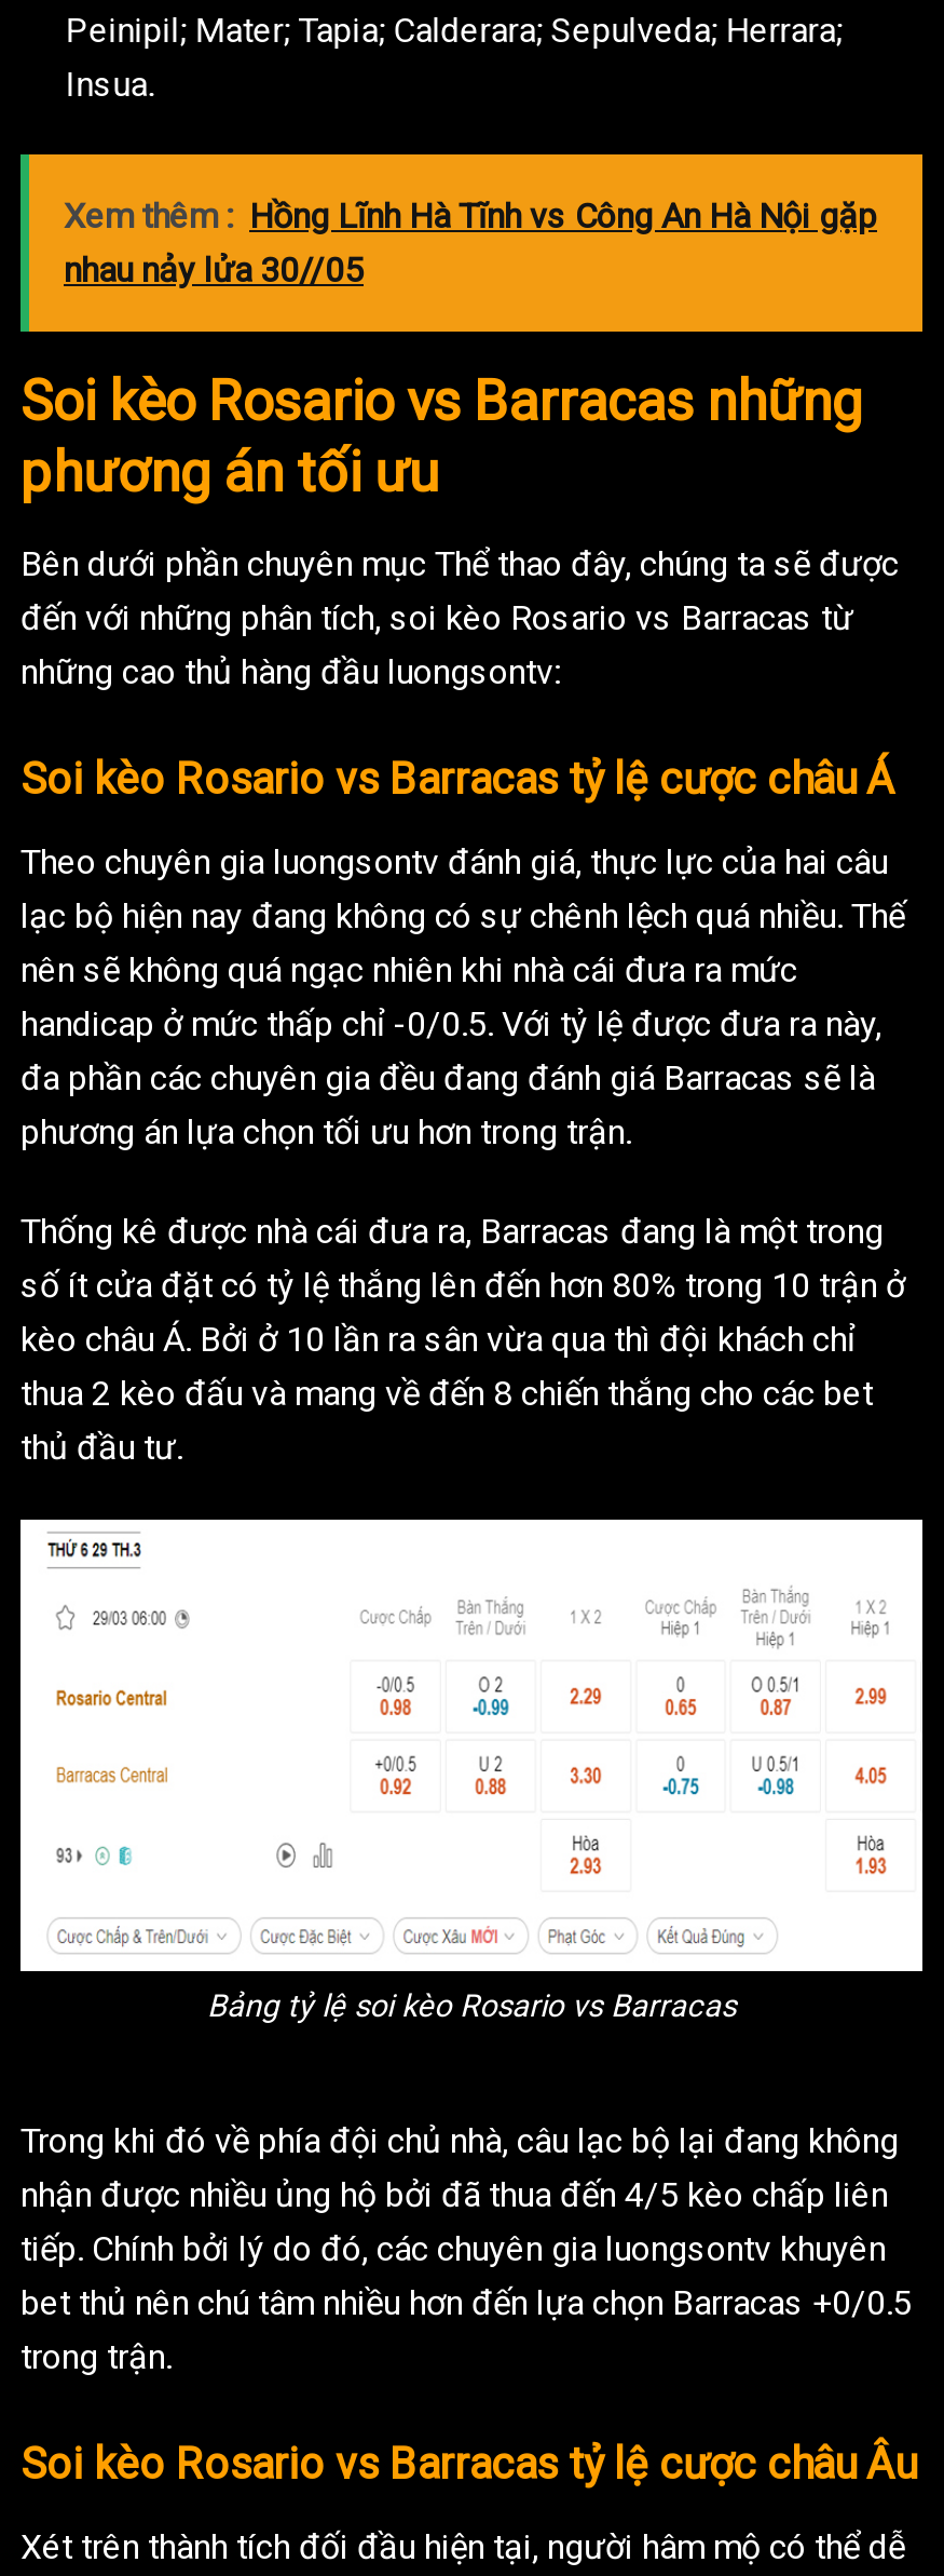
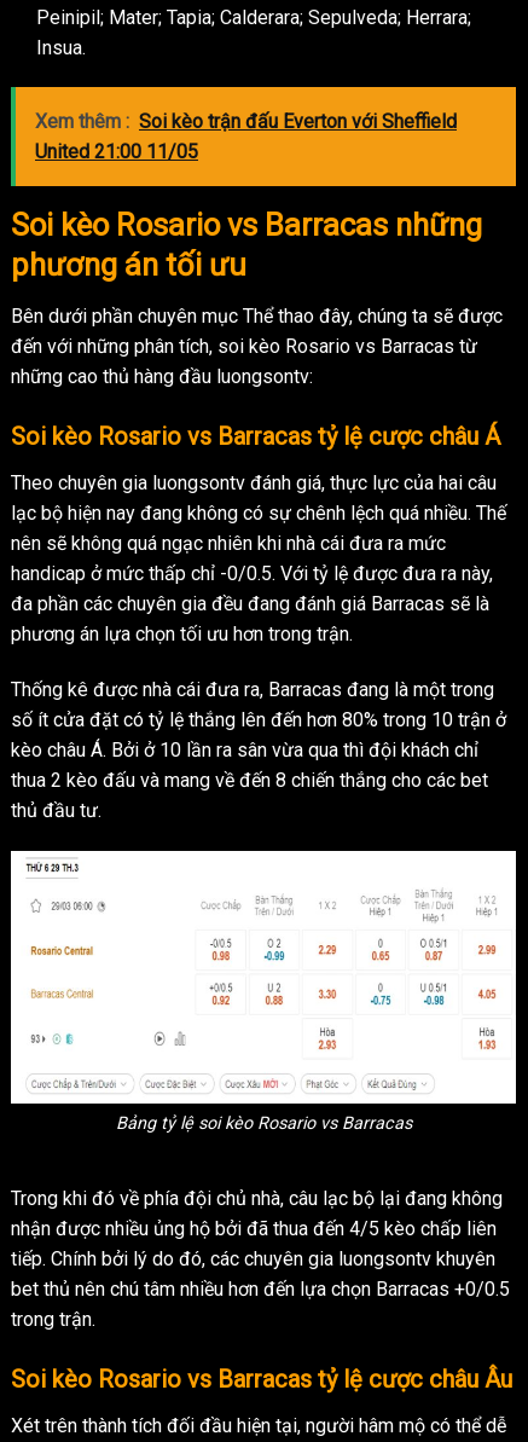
- Xem thêm : Hồng Lĩnh Hà Tĩnh vs Công An Hà Nội gặp
- nhau nảy lửa 30//05
+ Xem thêm : Soi kèo trận đấu Everton với Sheffield
+ United 21:00 11/05
